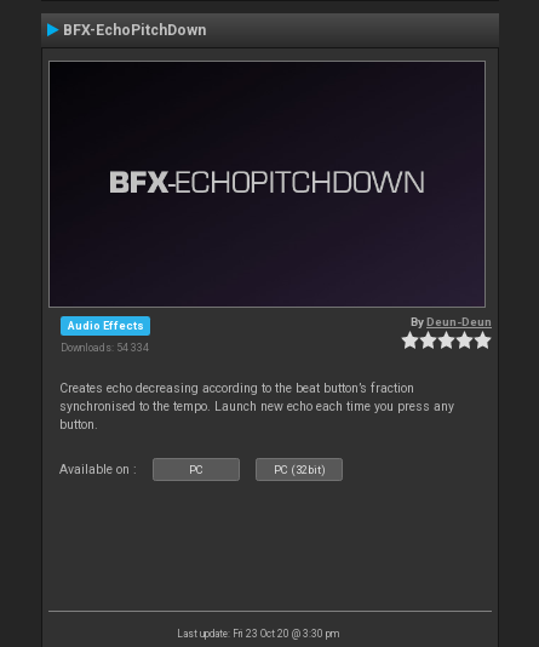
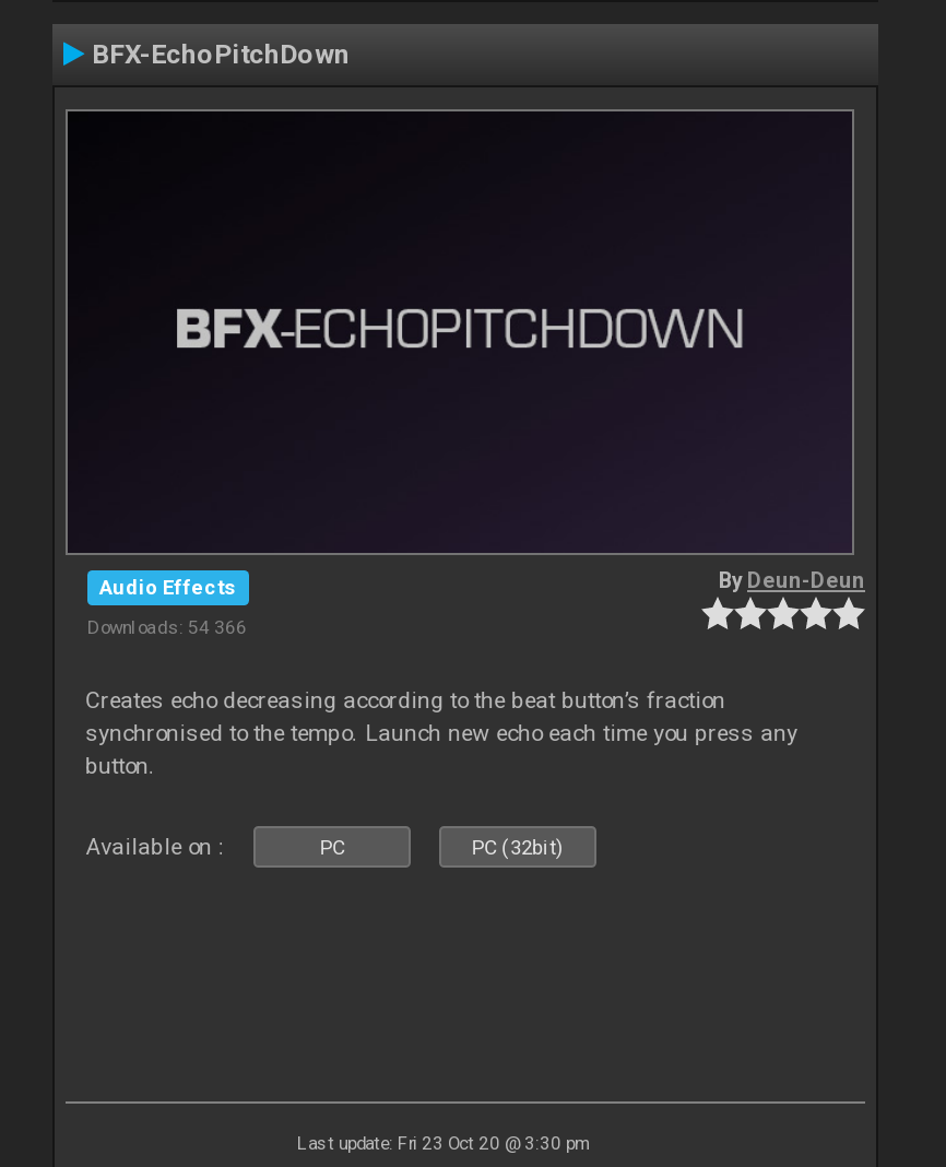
- Downloads: 54 334
+ Downloads: 54 366
